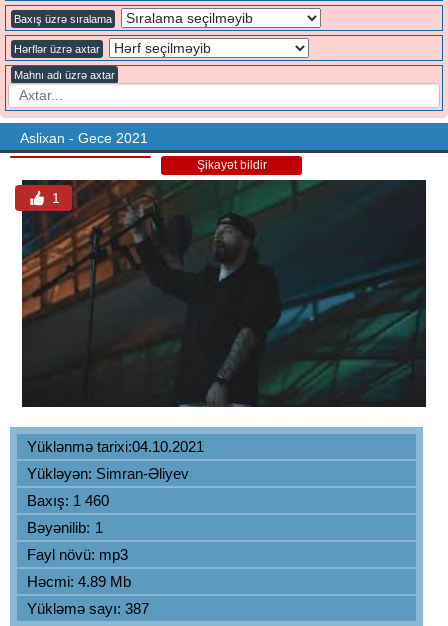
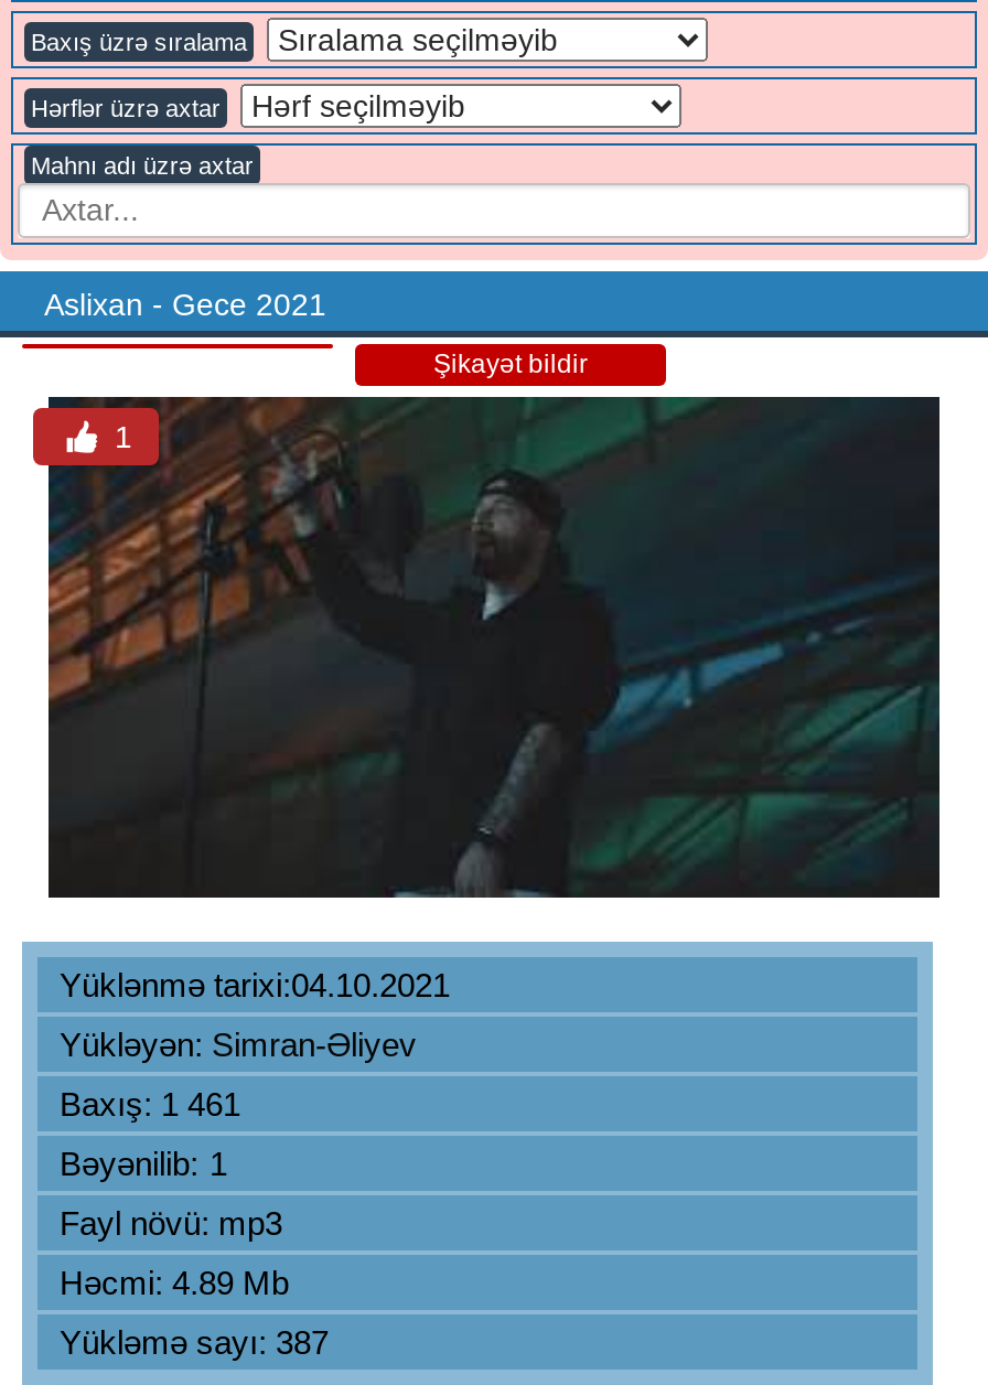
- Baxış: 1 460
+ Baxış: 1 461
